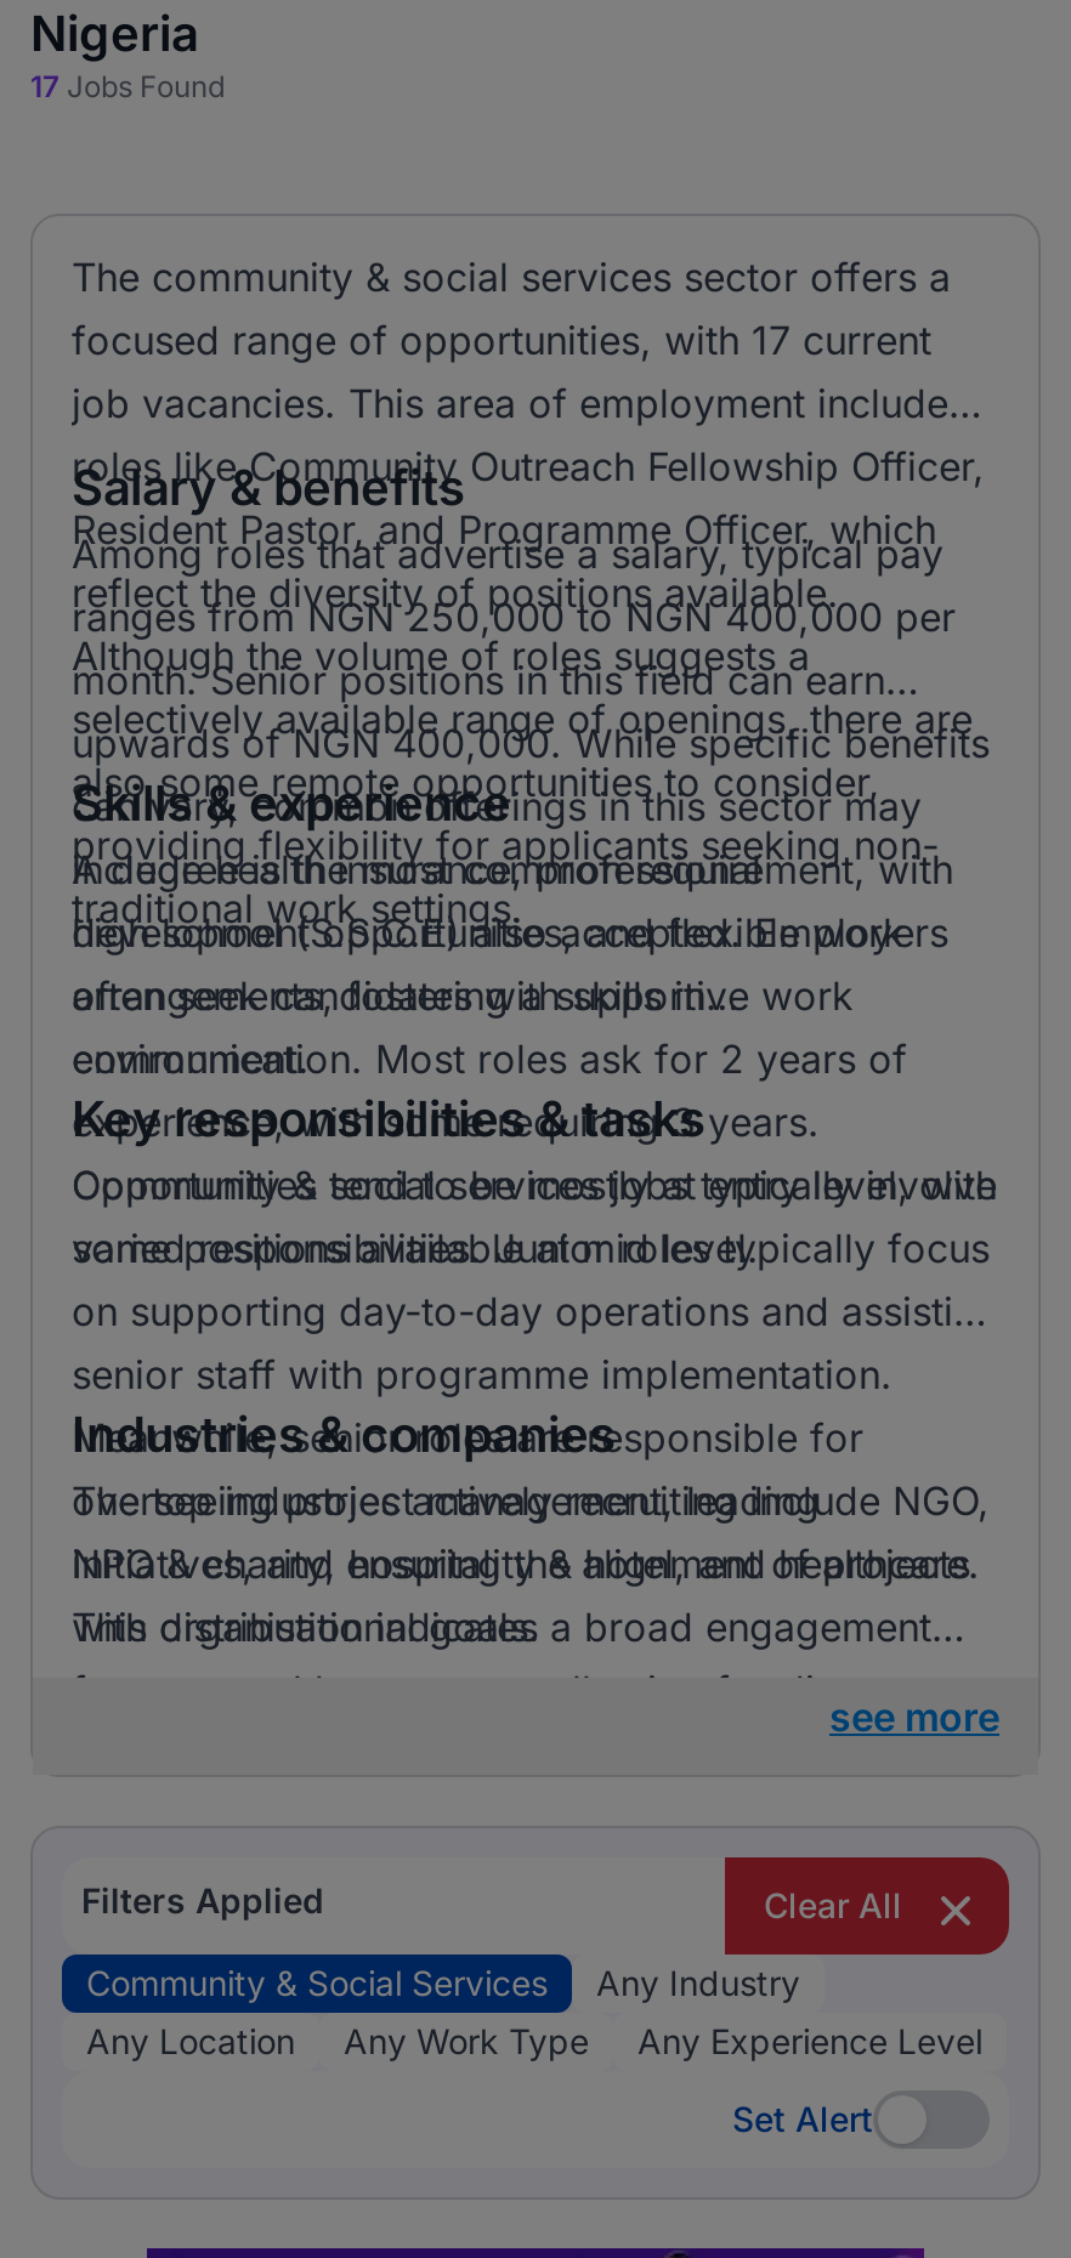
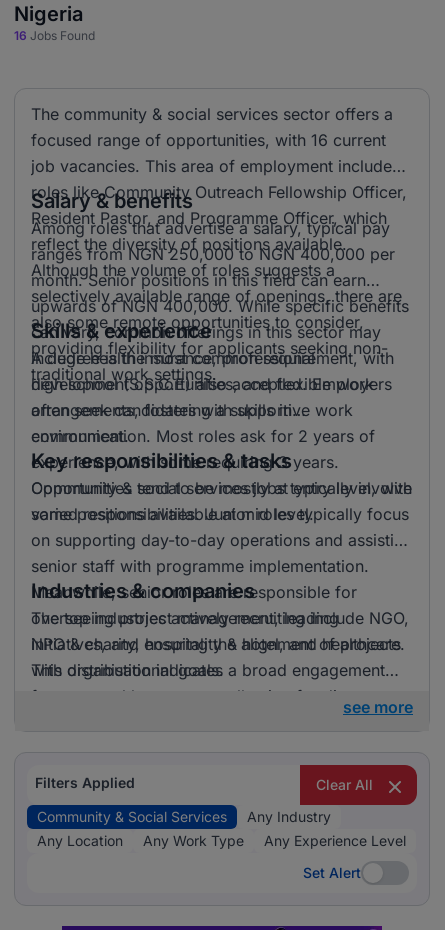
- 17 Jobs Found
+ 16 Jobs Found

- focused range of opportunities, with 17 current
+ focused range of opportunities, with 16 current
